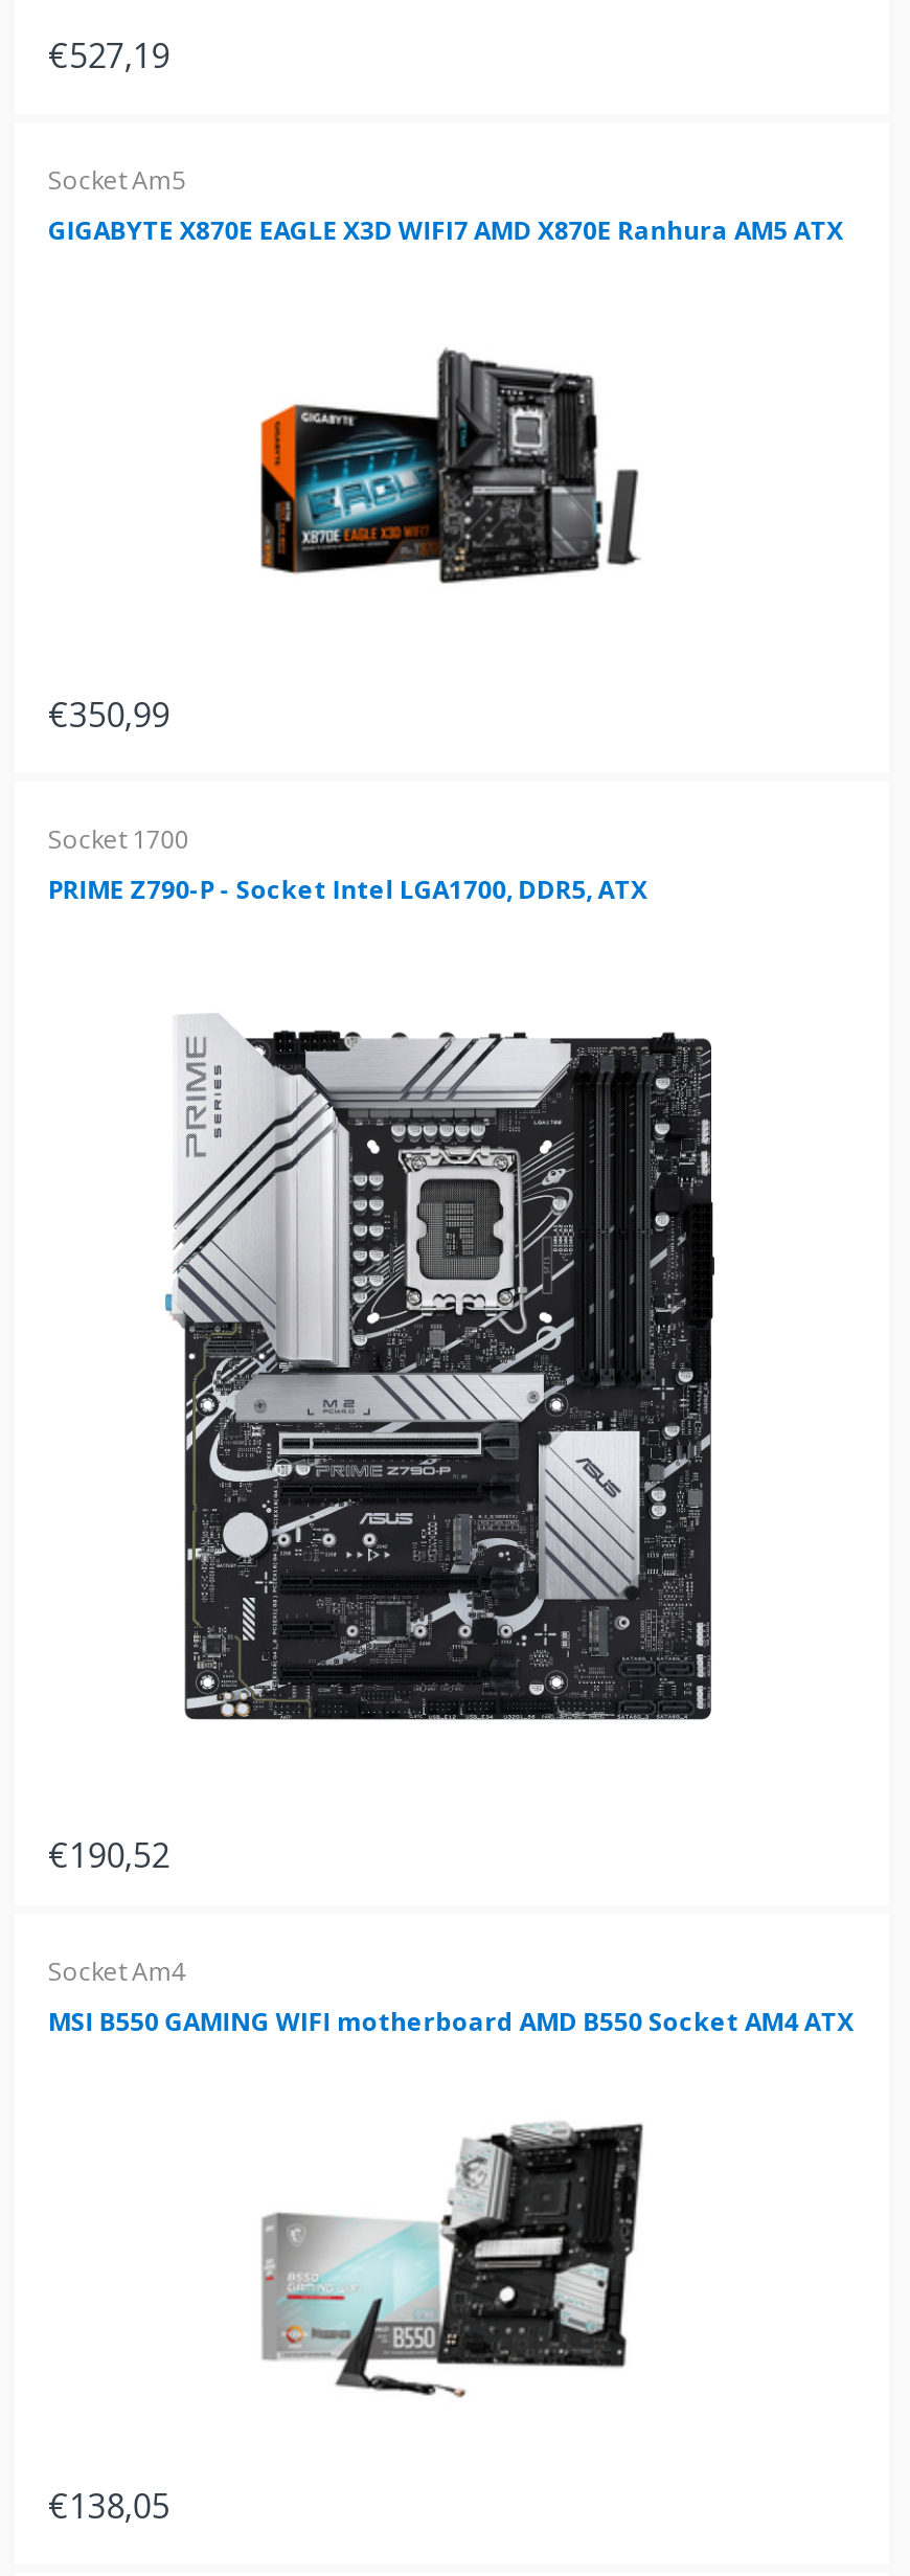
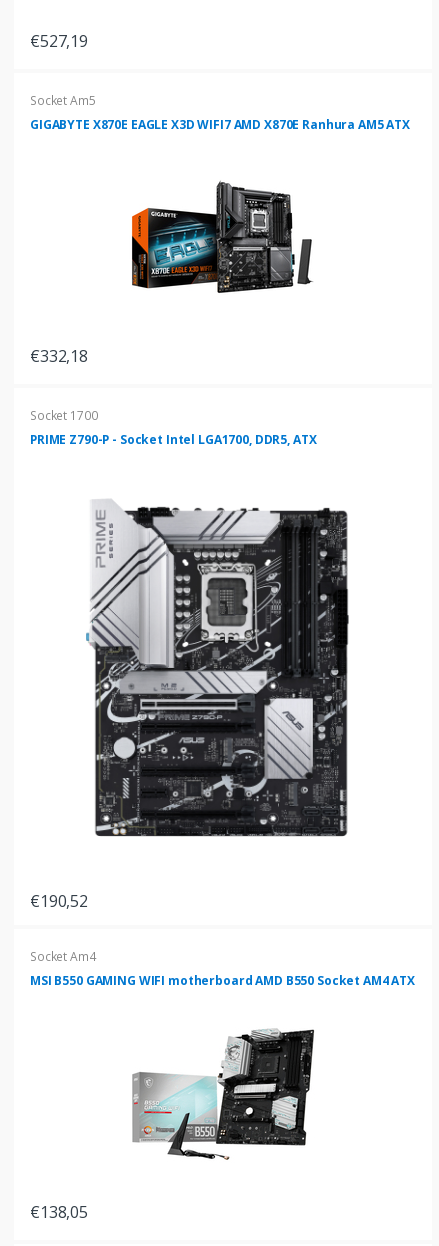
- €350,99
+ €332,18
